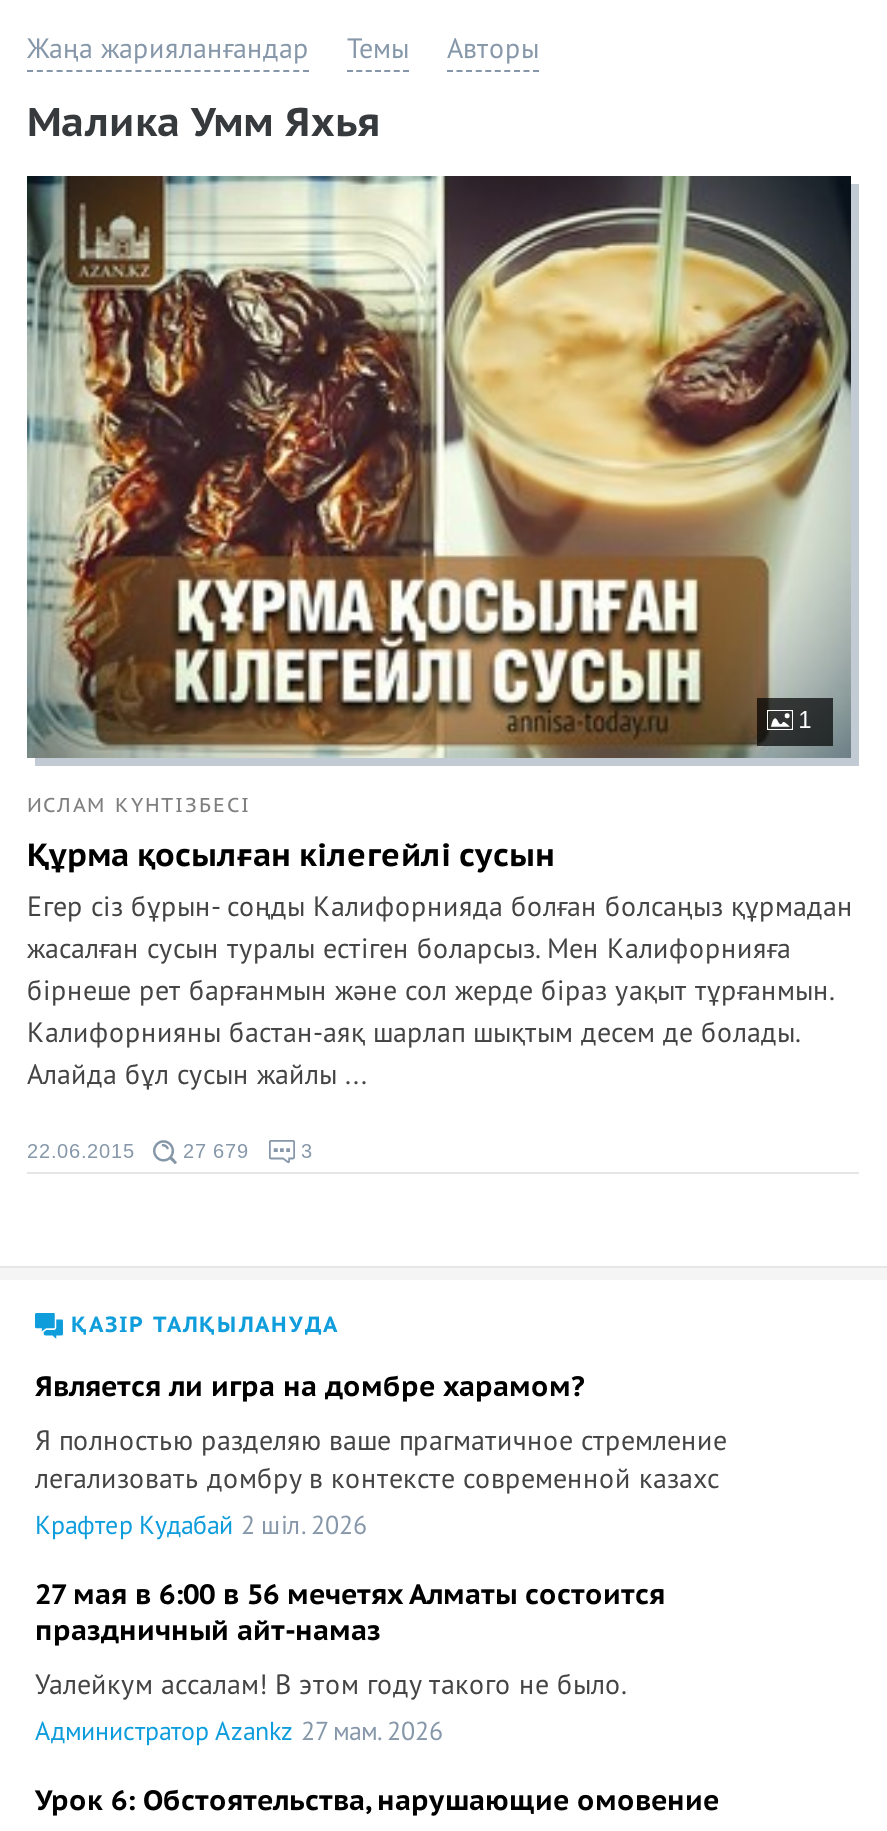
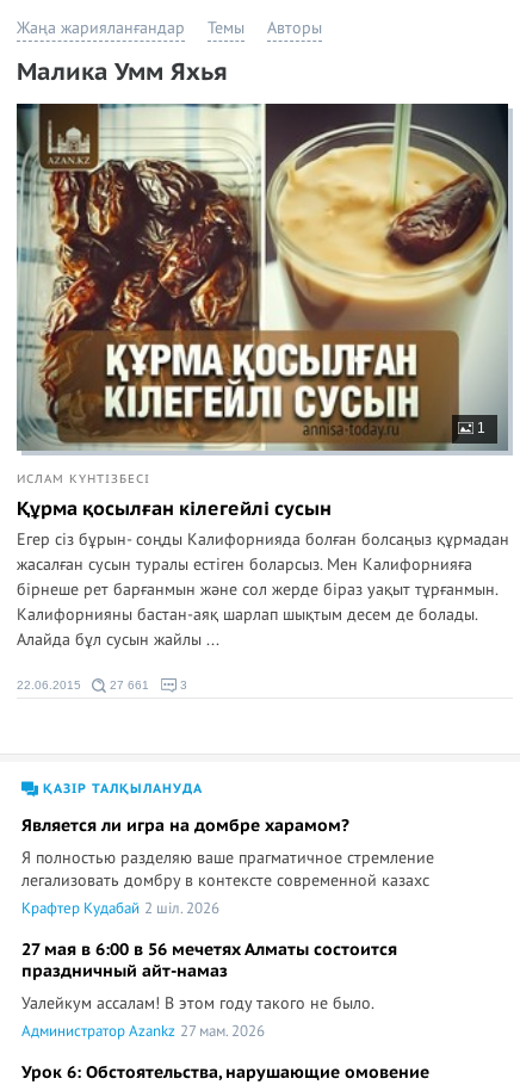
- 22.06.2015 27 679
+ 22.06.2015 27 661
